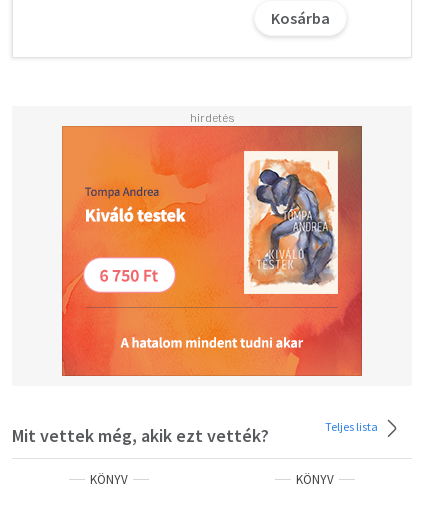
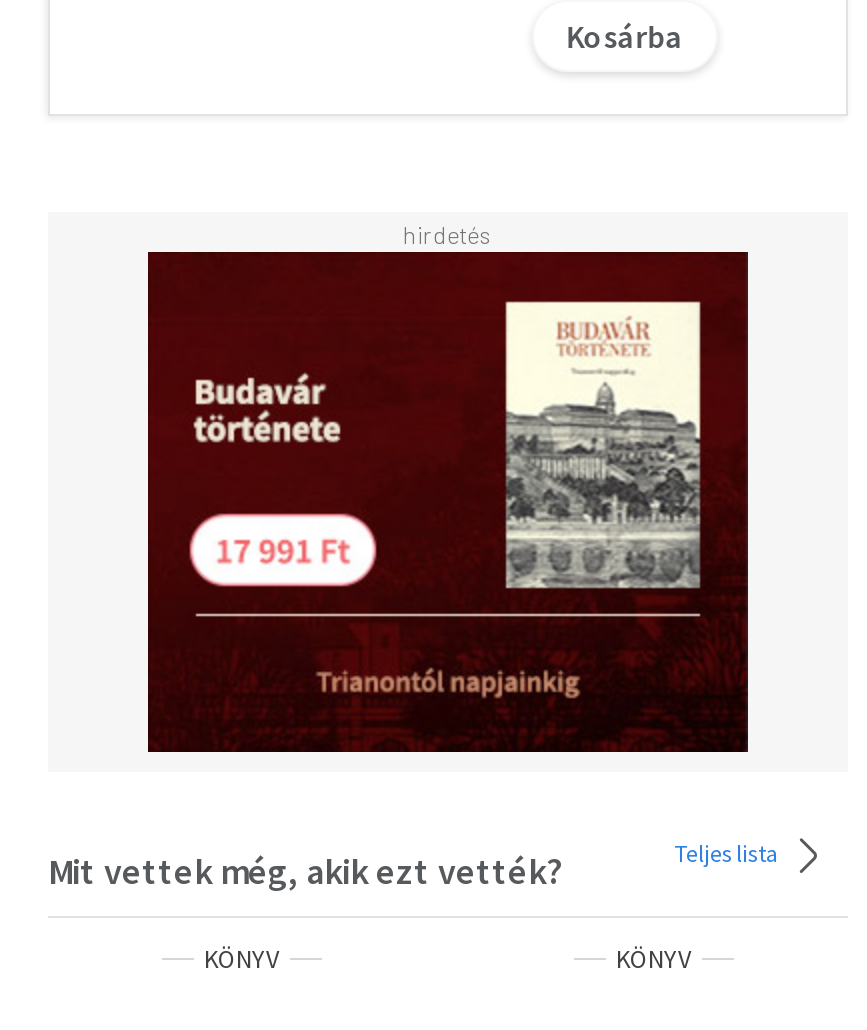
- [image]
+ [image]
